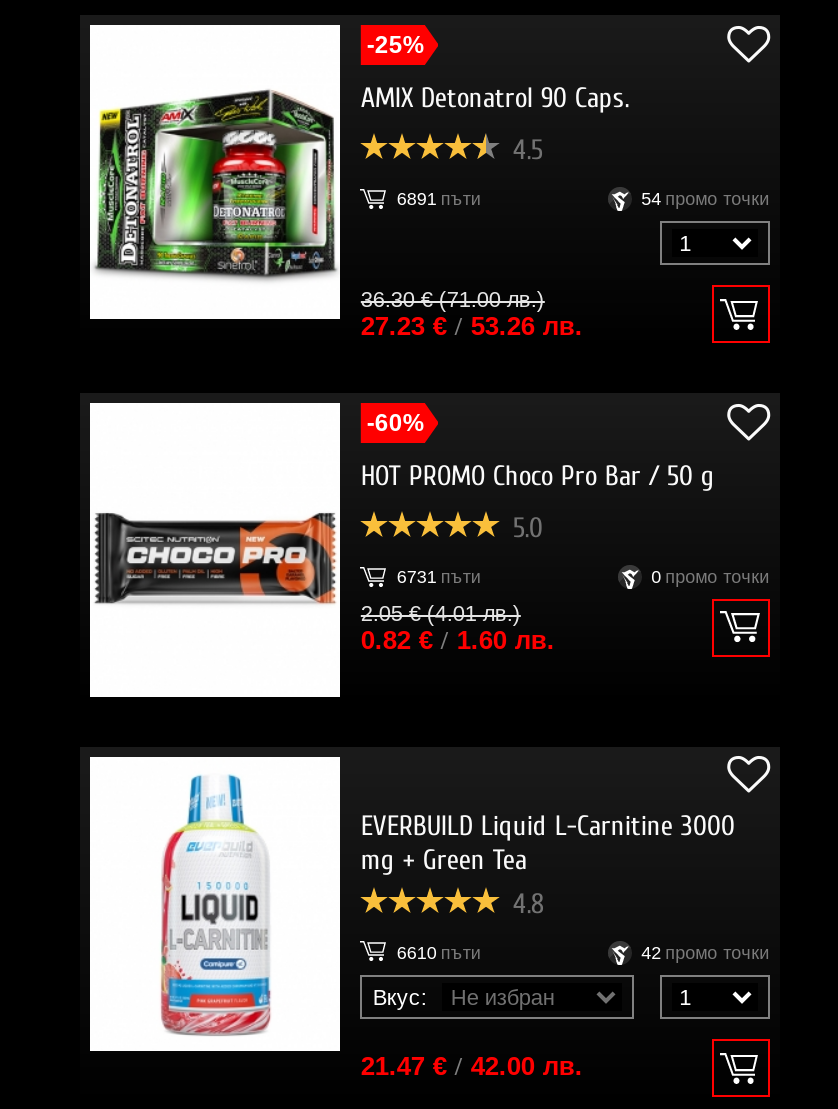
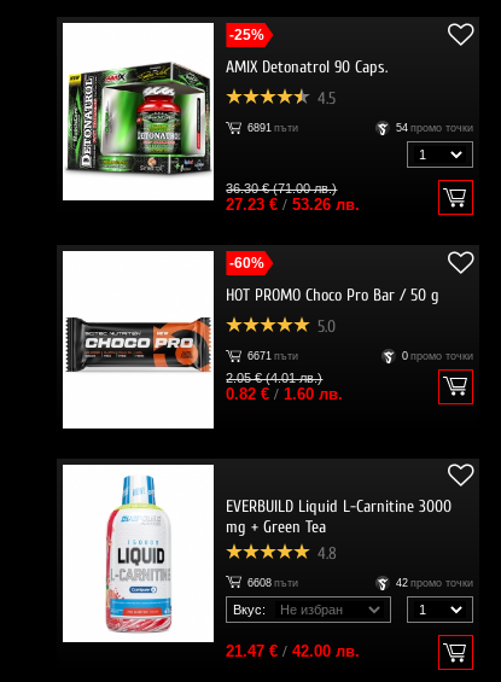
- 6731 пъти
+ 6671 пъти

- 6610 пъти
+ 6608 пъти
